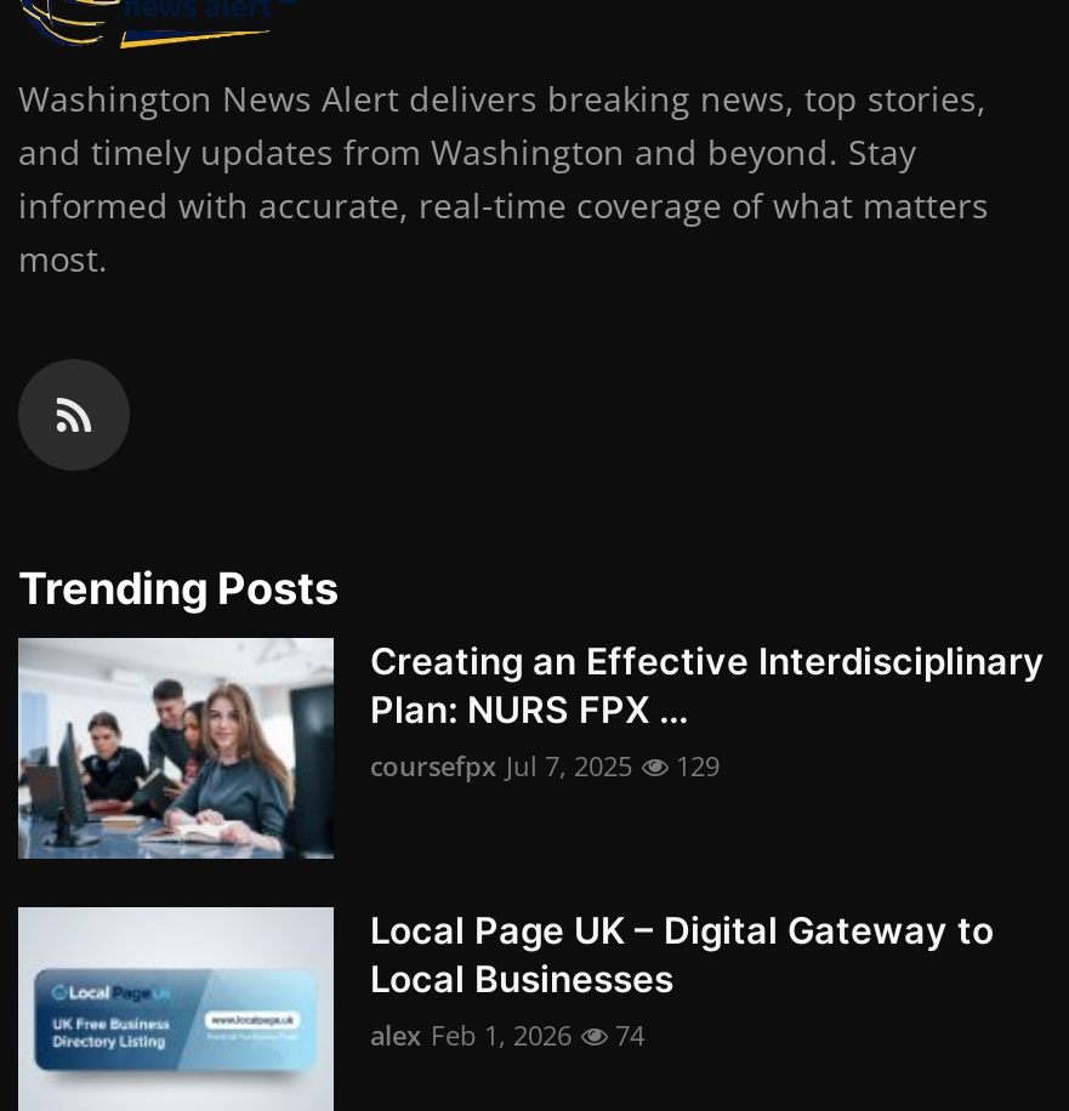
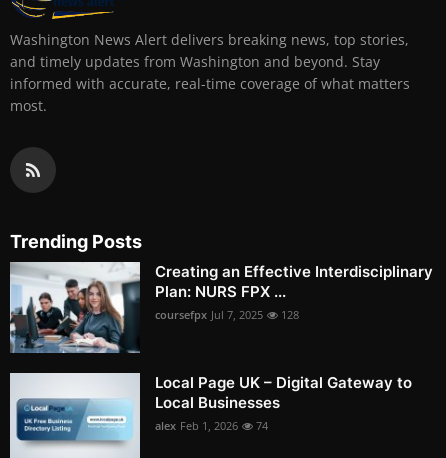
- coursefpx Jul 7, 2025 129
+ coursefpx Jul 7, 2025 128
